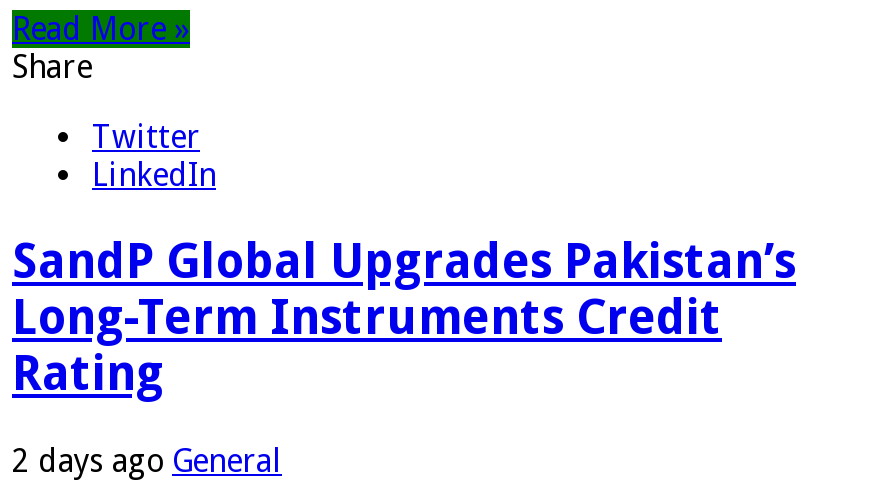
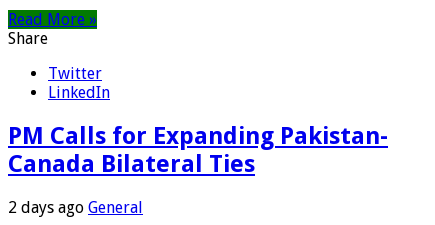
- SandP Global Upgrades Pakistan’s
- Long-Term Instruments Credit
- Rating
+ PM Calls for Expanding Pakistan-
+ Canada Bilateral Ties
